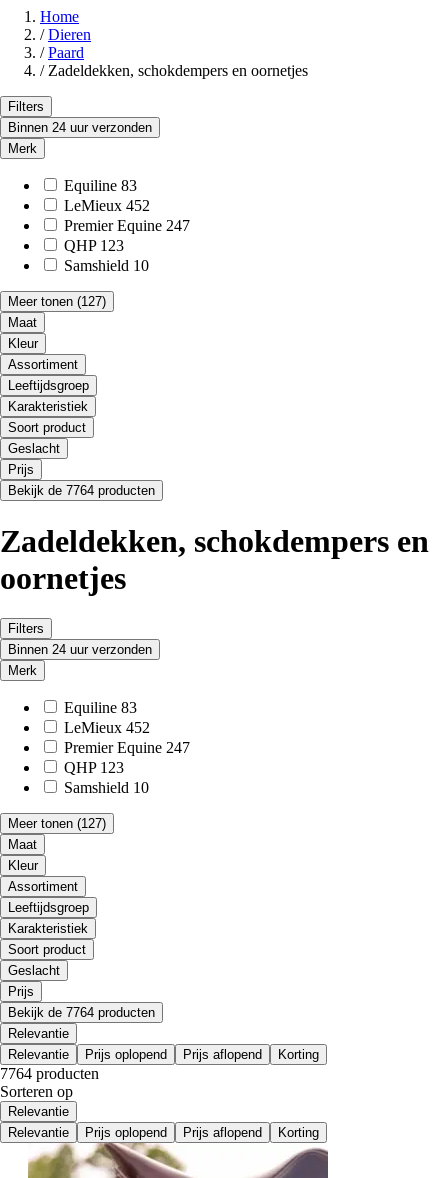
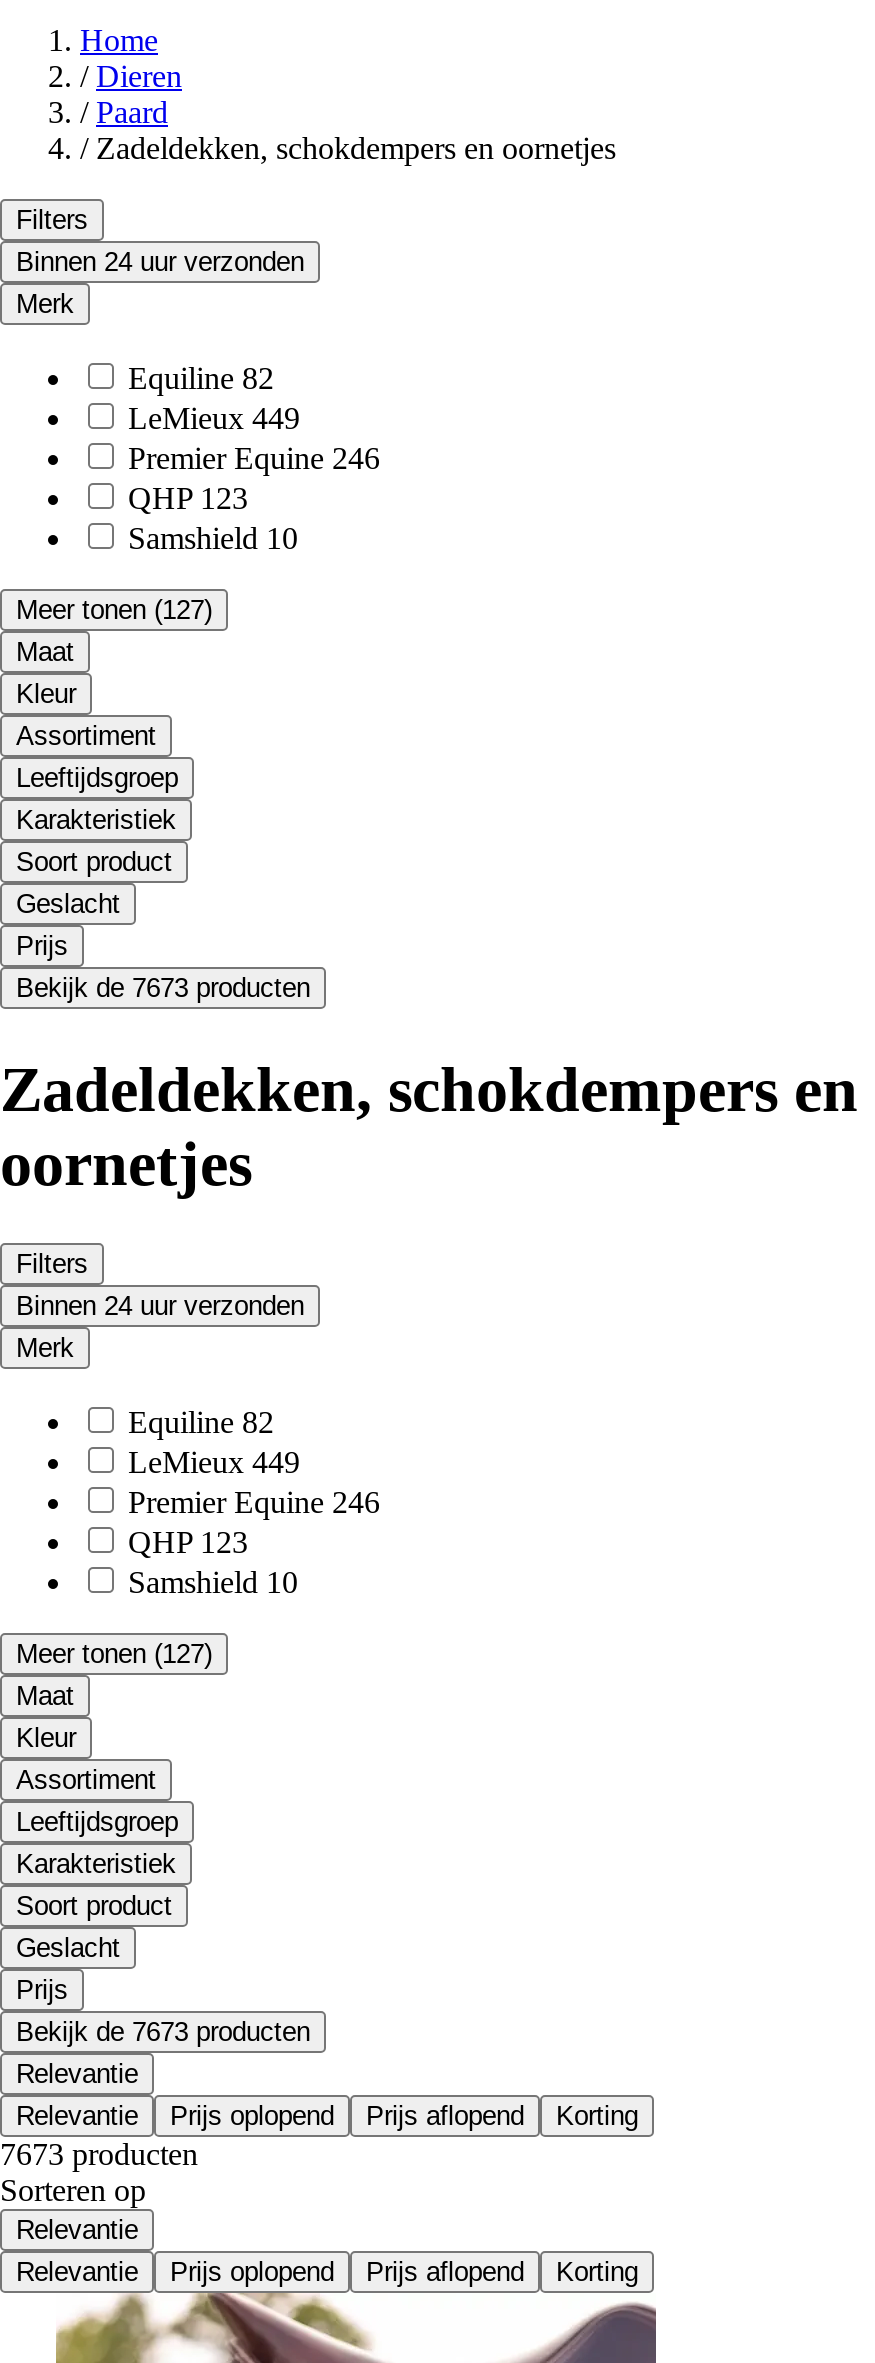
- Equiline 83
+ Equiline 82

- LeMieux 452
+ LeMieux 449

- Premier Equine 247
+ Premier Equine 246

- Bekijk de 7764 producten
+ Bekijk de 7673 producten

- Equiline 83
+ Equiline 82

- LeMieux 452
+ LeMieux 449

- Premier Equine 247
+ Premier Equine 246

- Bekijk de 7764 producten
+ Bekijk de 7673 producten

- 7764 producten
+ 7673 producten
